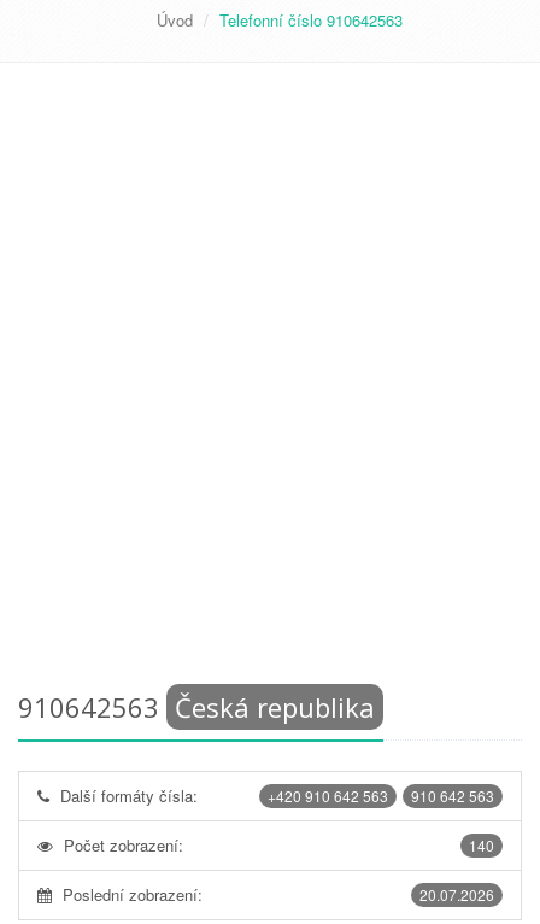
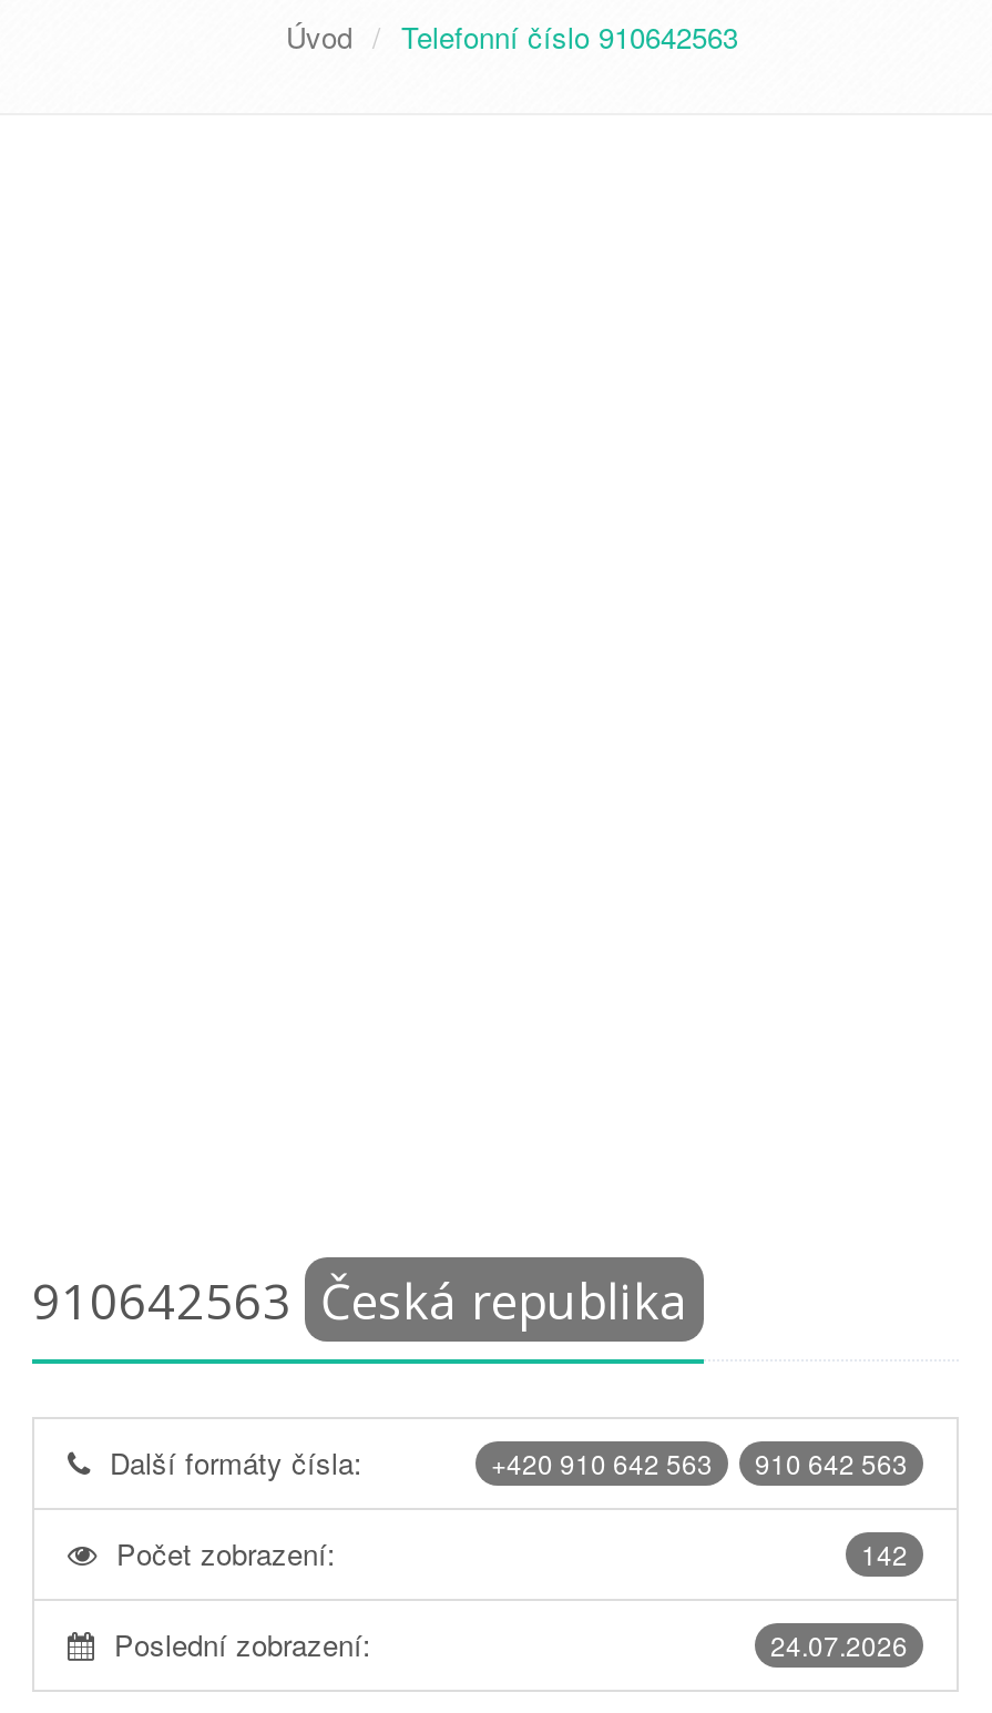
- 140
+ 142

- 20.07.2026
+ 24.07.2026
